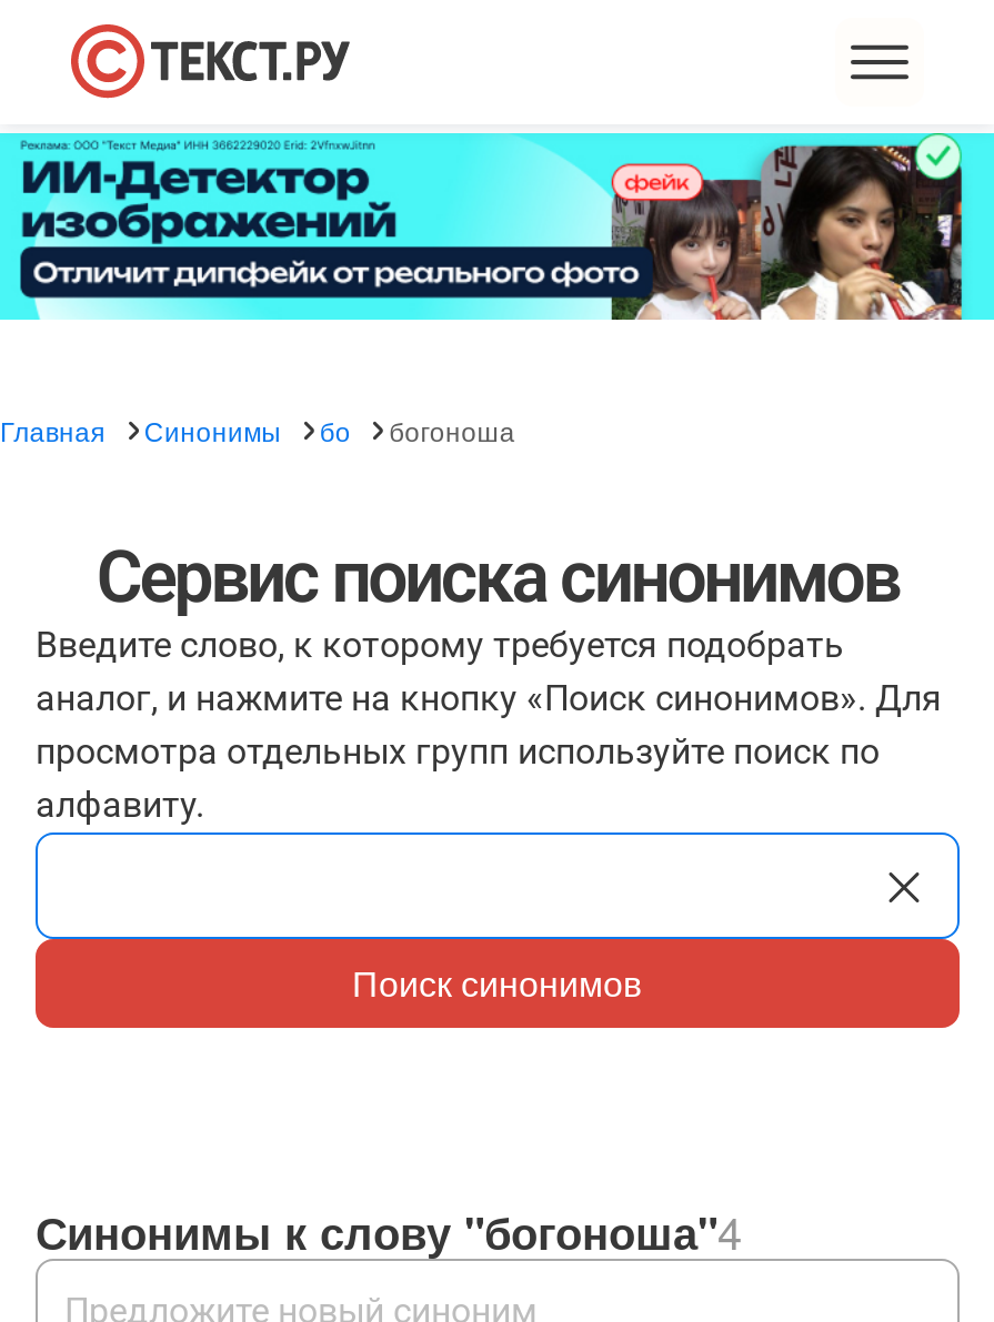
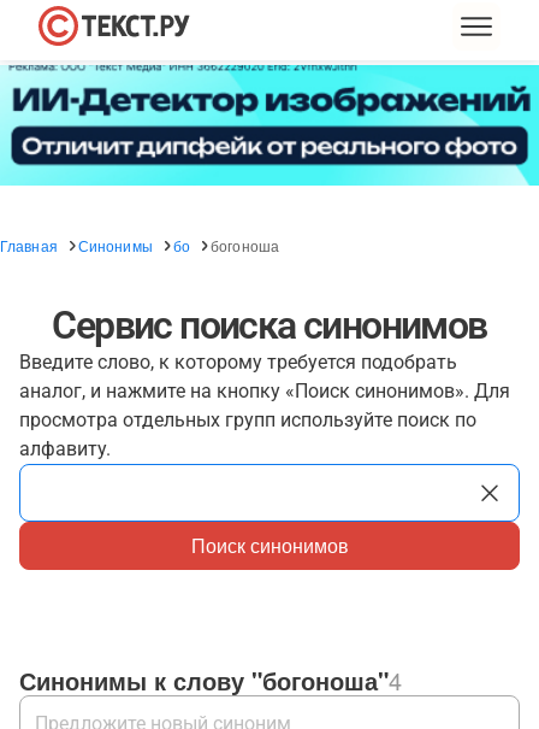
- [image]
+ [image]
